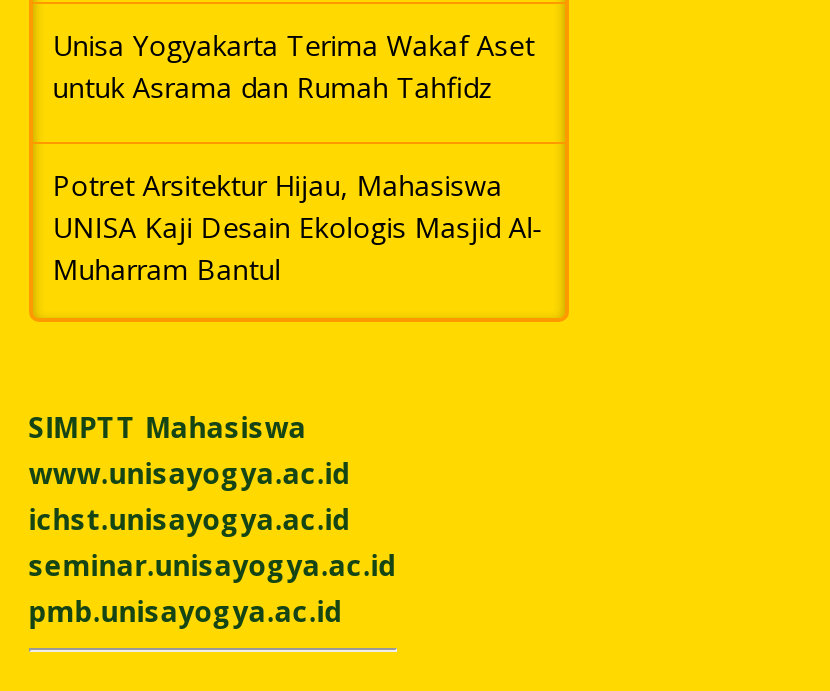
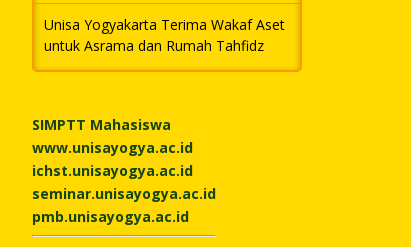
- Potret Arsitektur Hijau, Mahasiswa
- UNISA Kaji Desain Ekologis Masjid Al-
- Muharram Bantul
